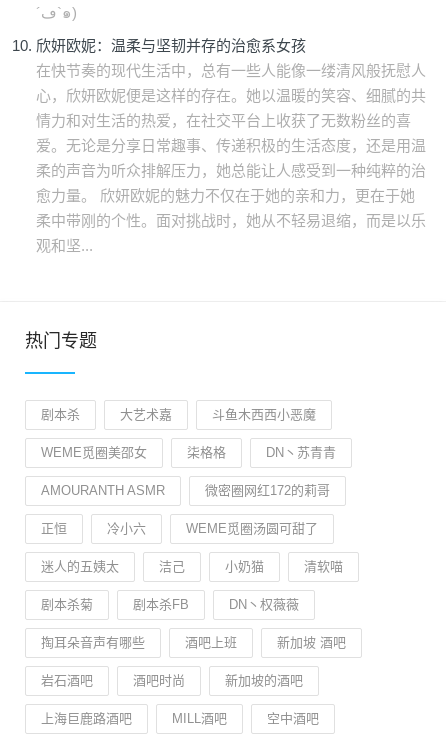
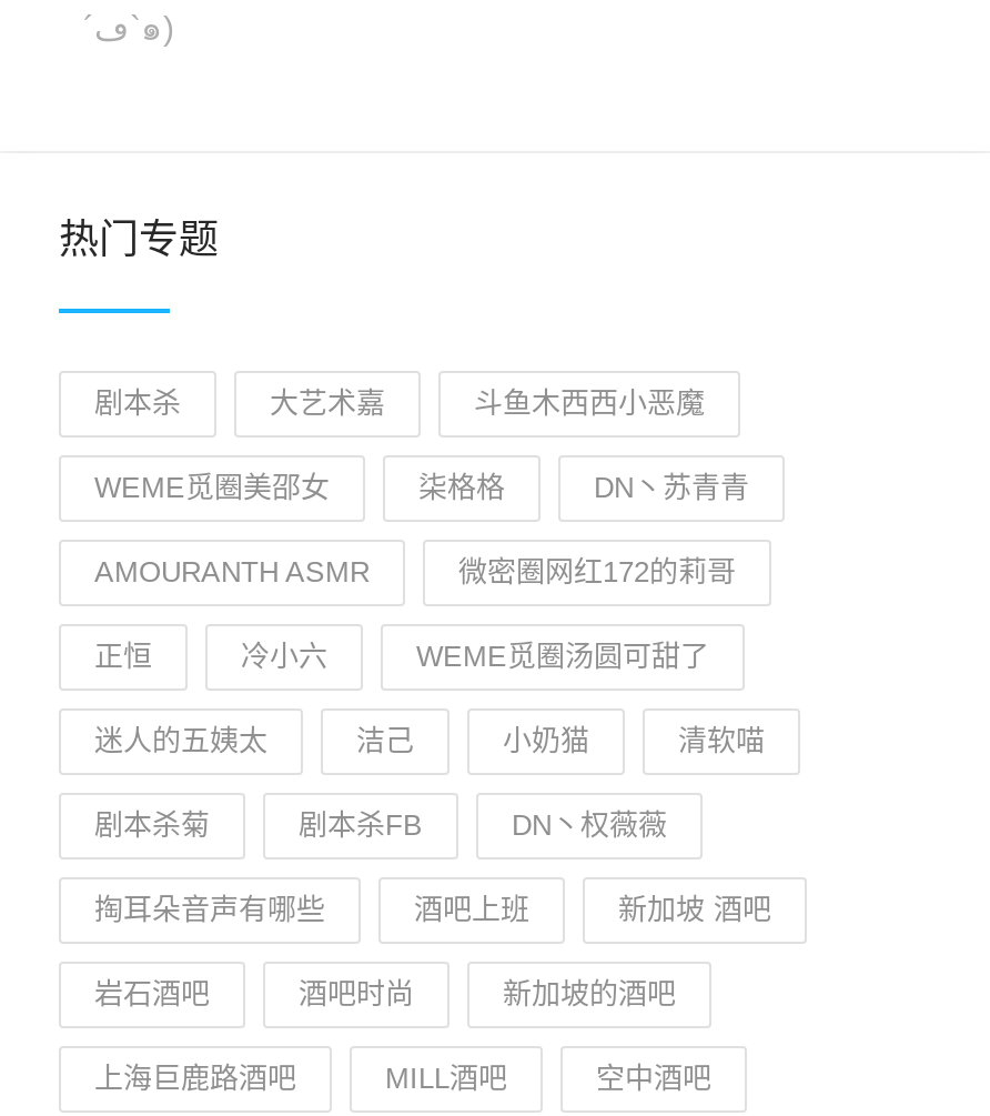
- 欣妍欧妮：温柔与坚韧并存的治愈系女孩
- 在快节奏的现代生活中，总有一些人能像一缕清风般抚慰人
- 心，欣妍欧妮便是这样的存在。她以温暖的笑容、细腻的共
- 情力和对生活的热爱，在社交平台上收获了无数粉丝的喜
- 爱。无论是分享日常趣事、传递积极的生活态度，还是用温
- 柔的声音为听众排解压力，她总能让人感受到一种纯粹的治
- 愈力量。 欣妍欧妮的魅力不仅在于她的亲和力，更在于她
- 柔中带刚的个性。面对挑战时，她从不轻易退缩，而是以乐
- 观和坚...
